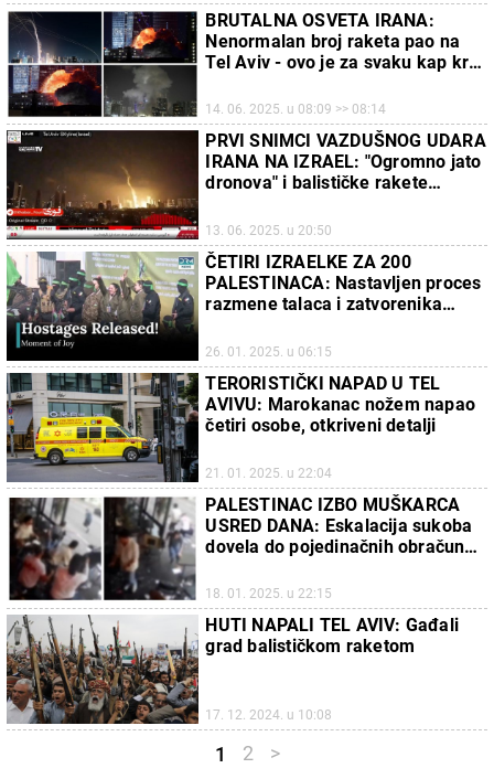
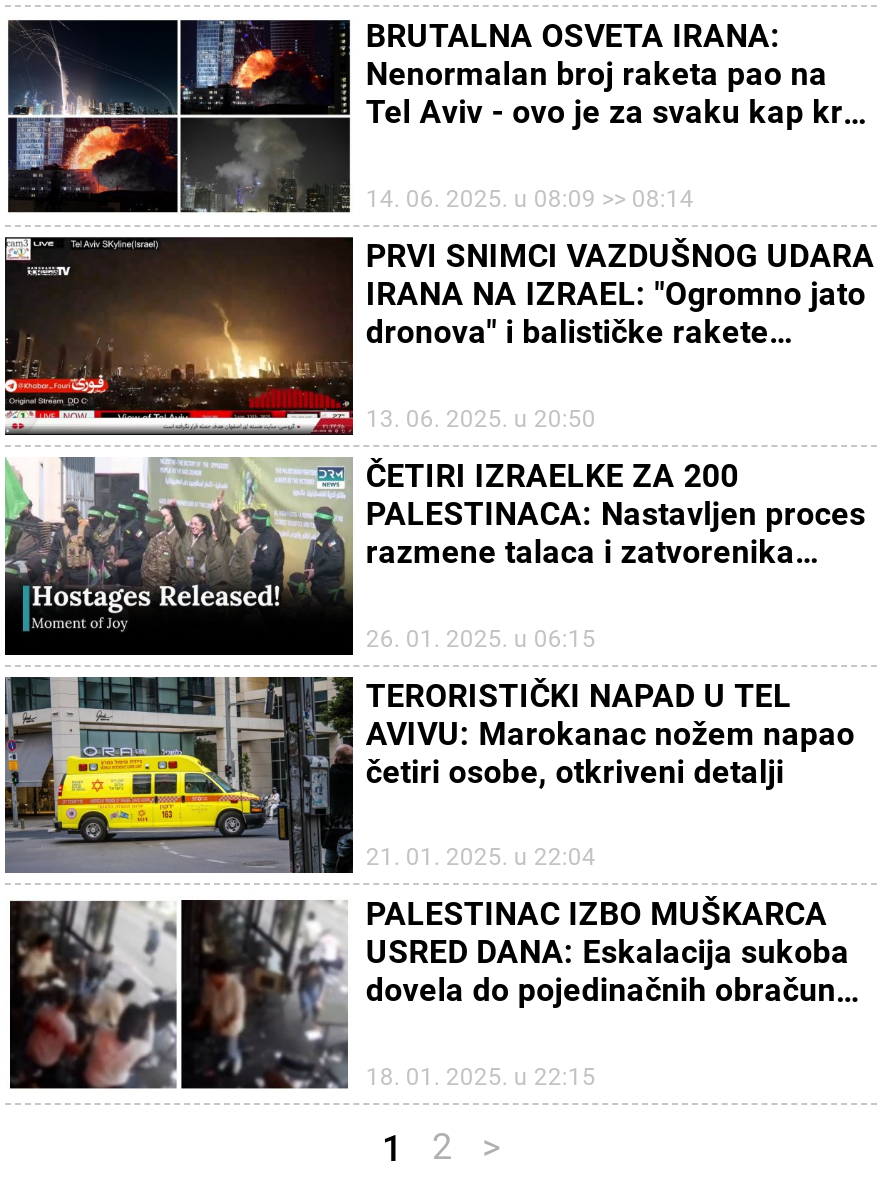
- [image]
- HUTI NAPALI TEL AVIV: Gađali
- grad balističkom raketom
- 17. 12. 2024. u 10:08
